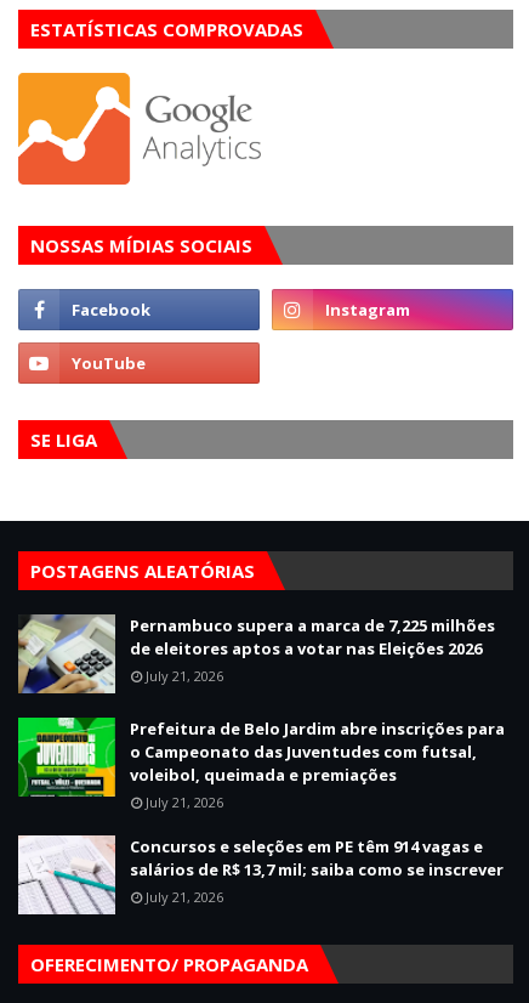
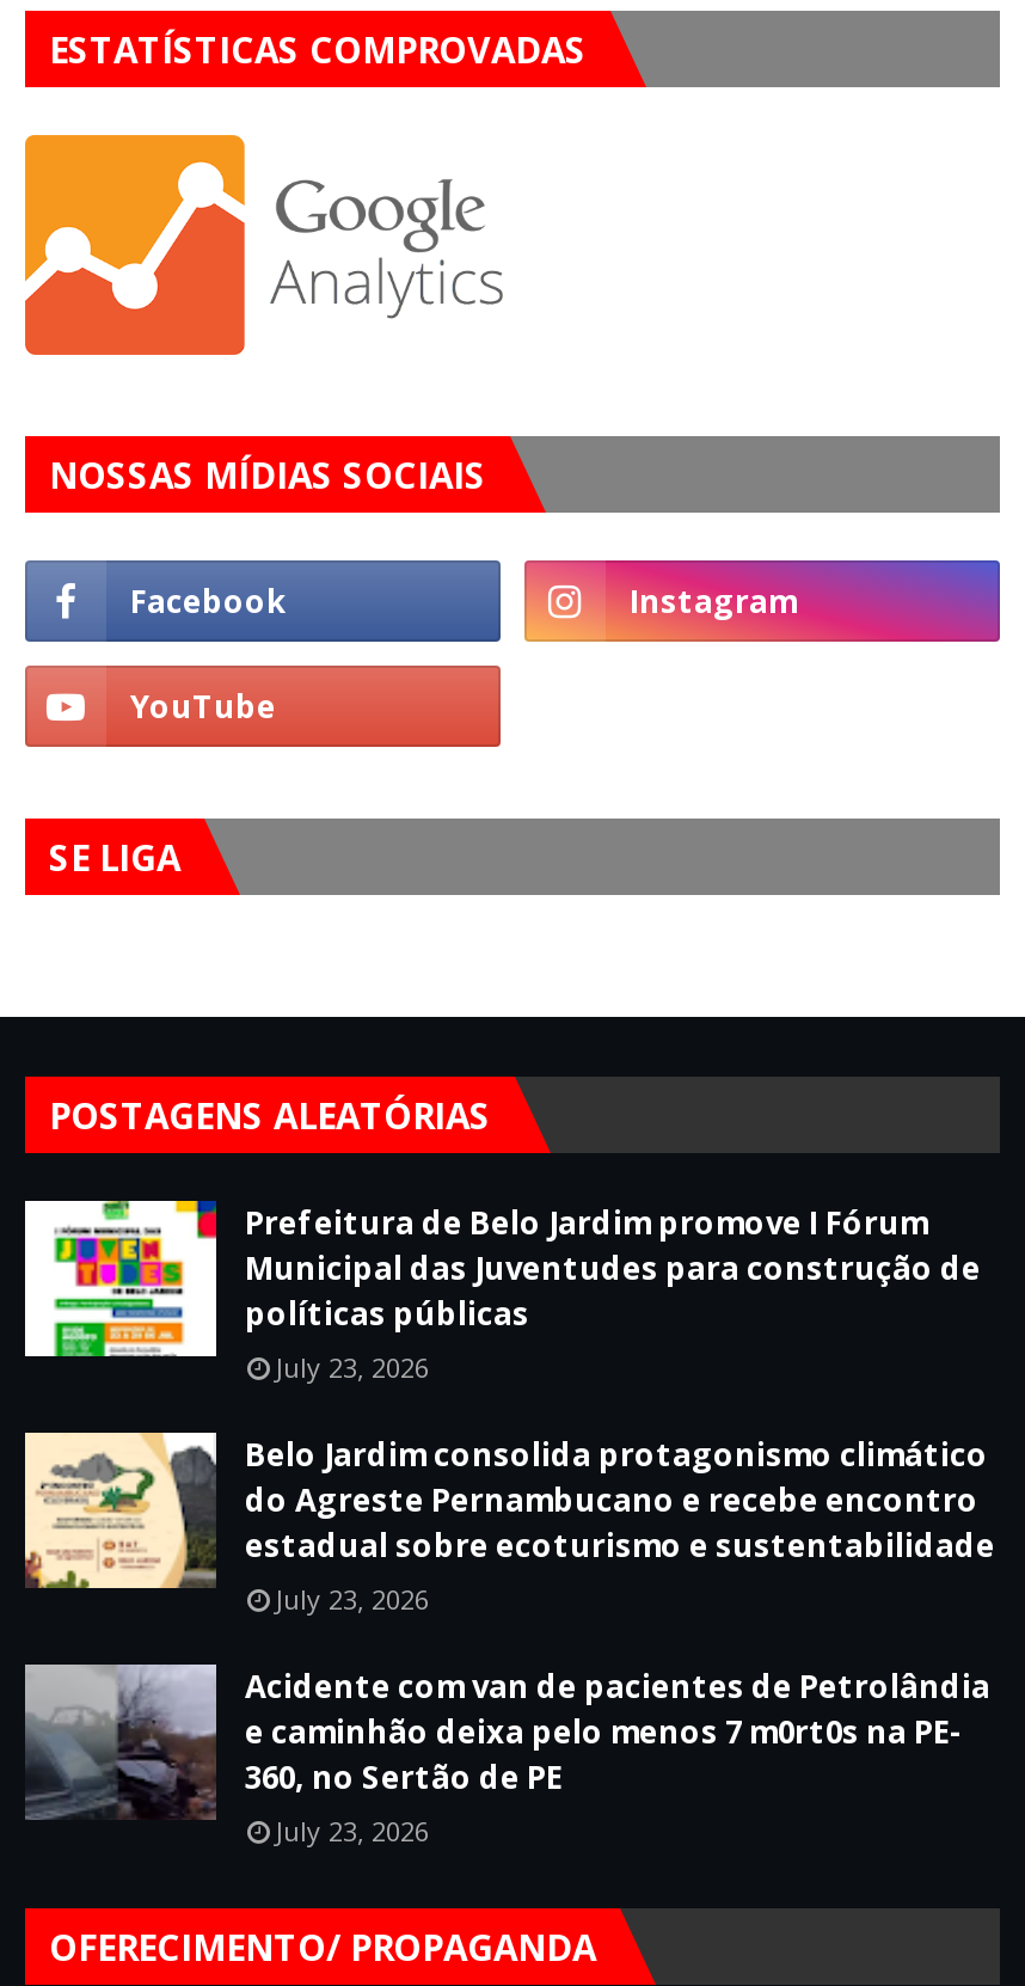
- [image]
- Pernambuco supera a marca de 7,225 milhões
- de eleitores aptos a votar nas Eleições 2026
- July 21, 2026
+ [image]
+ Prefeitura de Belo Jardim promove I Fórum
+ Municipal das Juventudes para construção de
+ políticas públicas
+ July 23, 2026

- [image]
- Prefeitura de Belo Jardim abre inscrições para
- o Campeonato das Juventudes com futsal,
- voleibol, queimada e premiações
- July 21, 2026
+ [image]
+ Belo Jardim consolida protagonismo climático
+ do Agreste Pernambucano e recebe encontro
+ estadual sobre ecoturismo e sustentabilidade
+ July 23, 2026

- [image]
- Concursos e seleções em PE têm 914 vagas e
- salários de R$ 13,7 mil; saiba como se inscrever
- July 21, 2026
+ [image]
+ Acidente com van de pacientes de Petrolândia
+ e caminhão deixa pelo menos 7 m0rt0s na PE-
+ 360, no Sertão de PE
+ July 23, 2026
